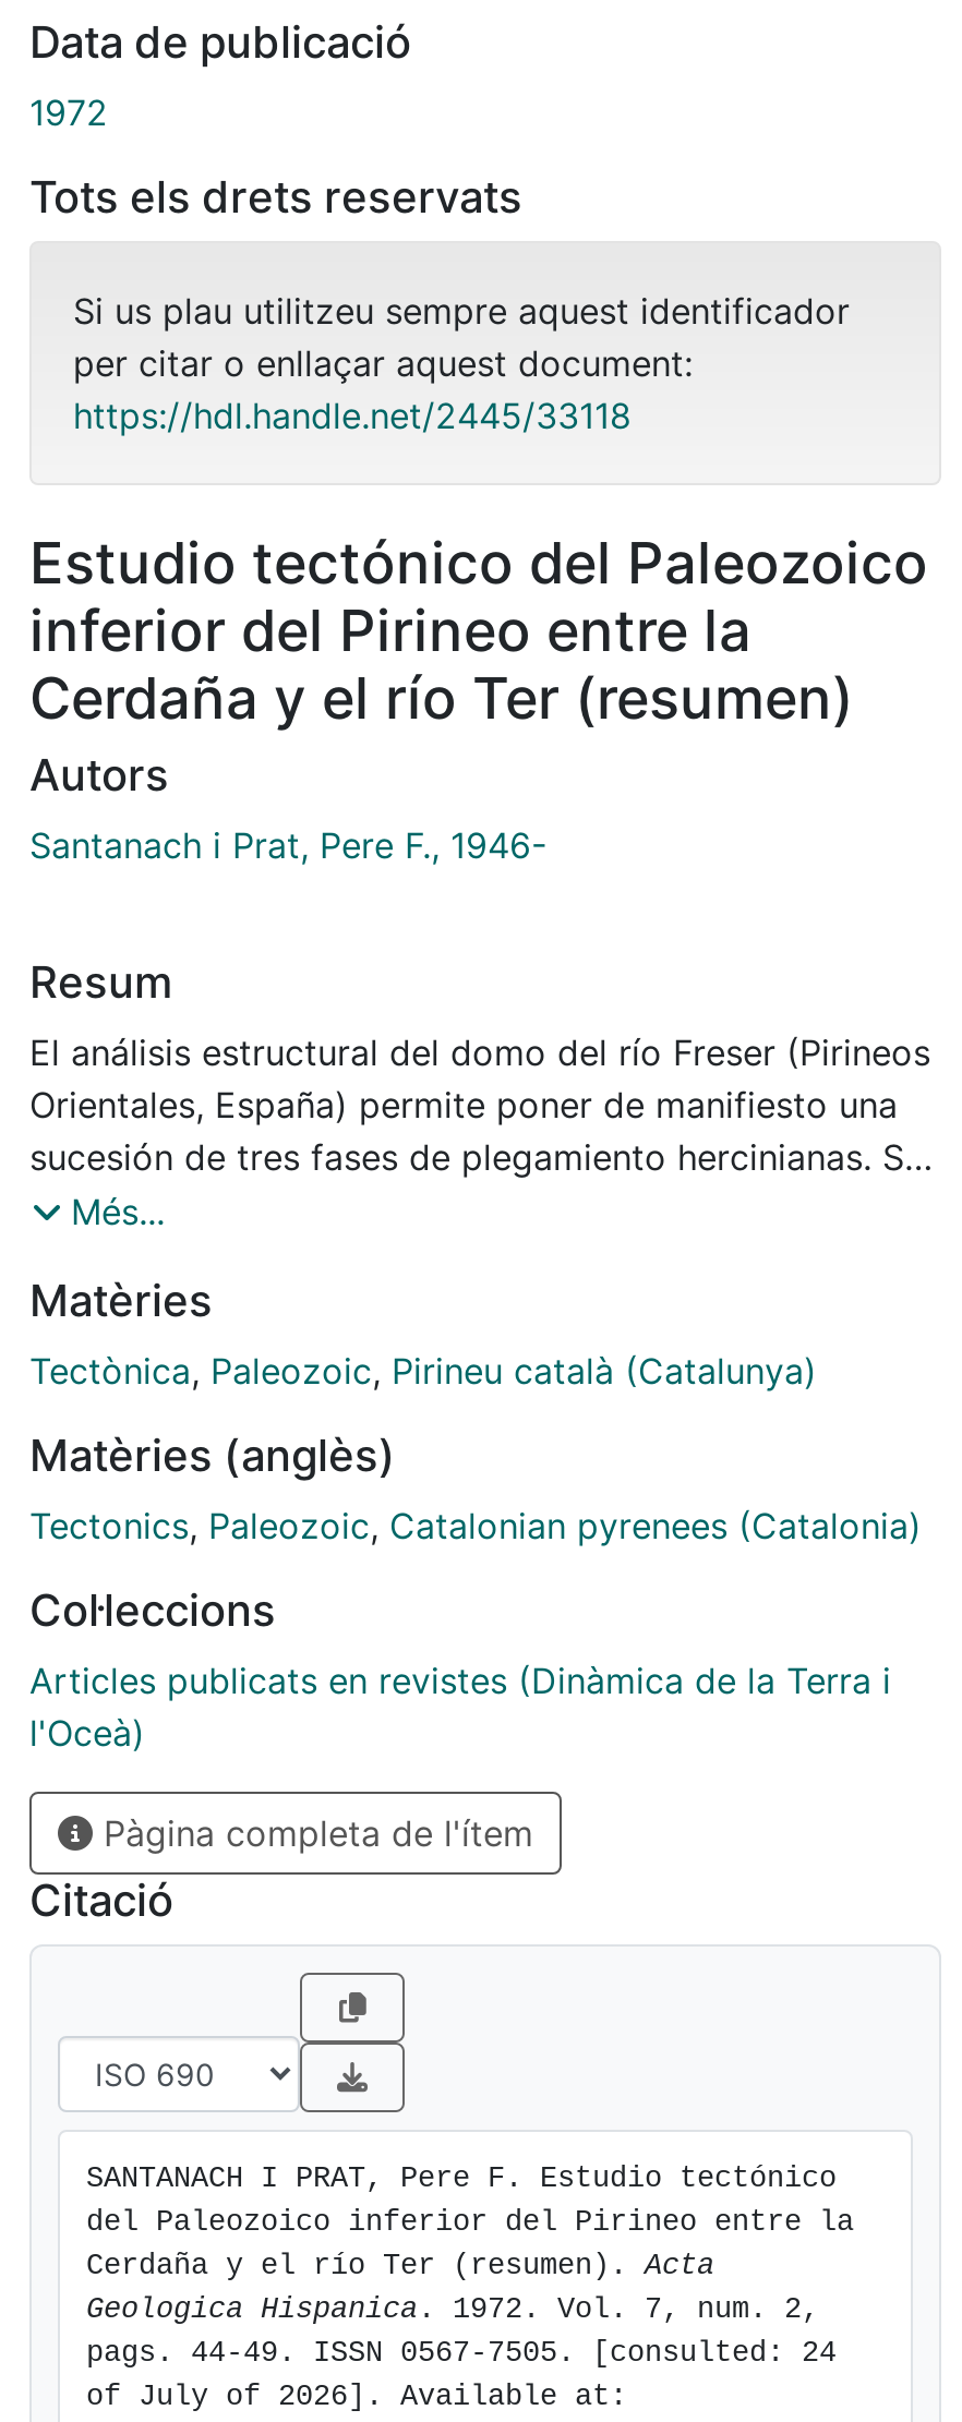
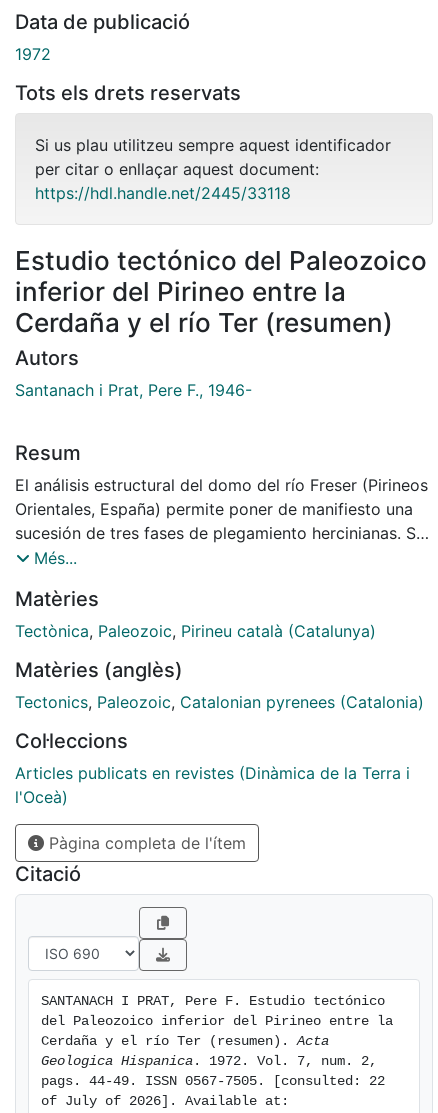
- pags. 44-49. ISSN 0567-7505. [consulted: 24
+ pags. 44-49. ISSN 0567-7505. [consulted: 22
